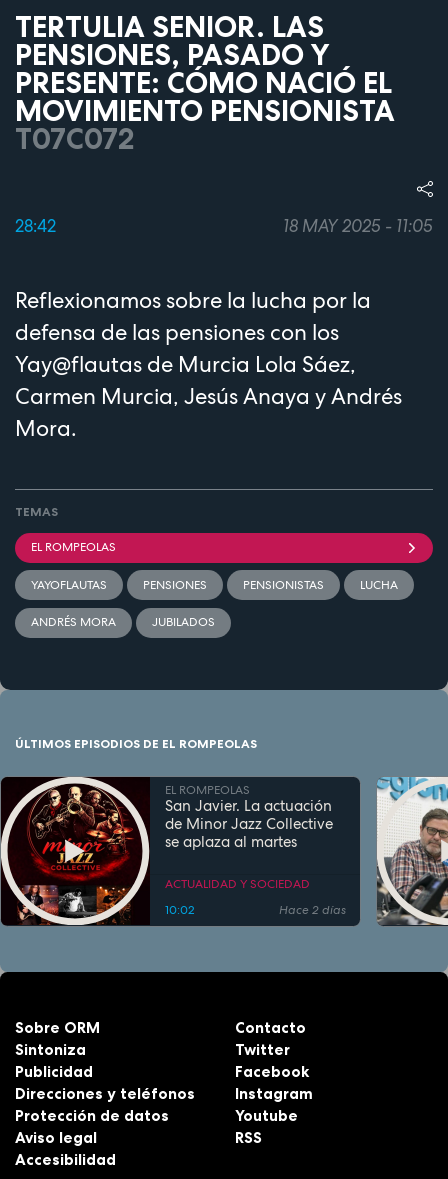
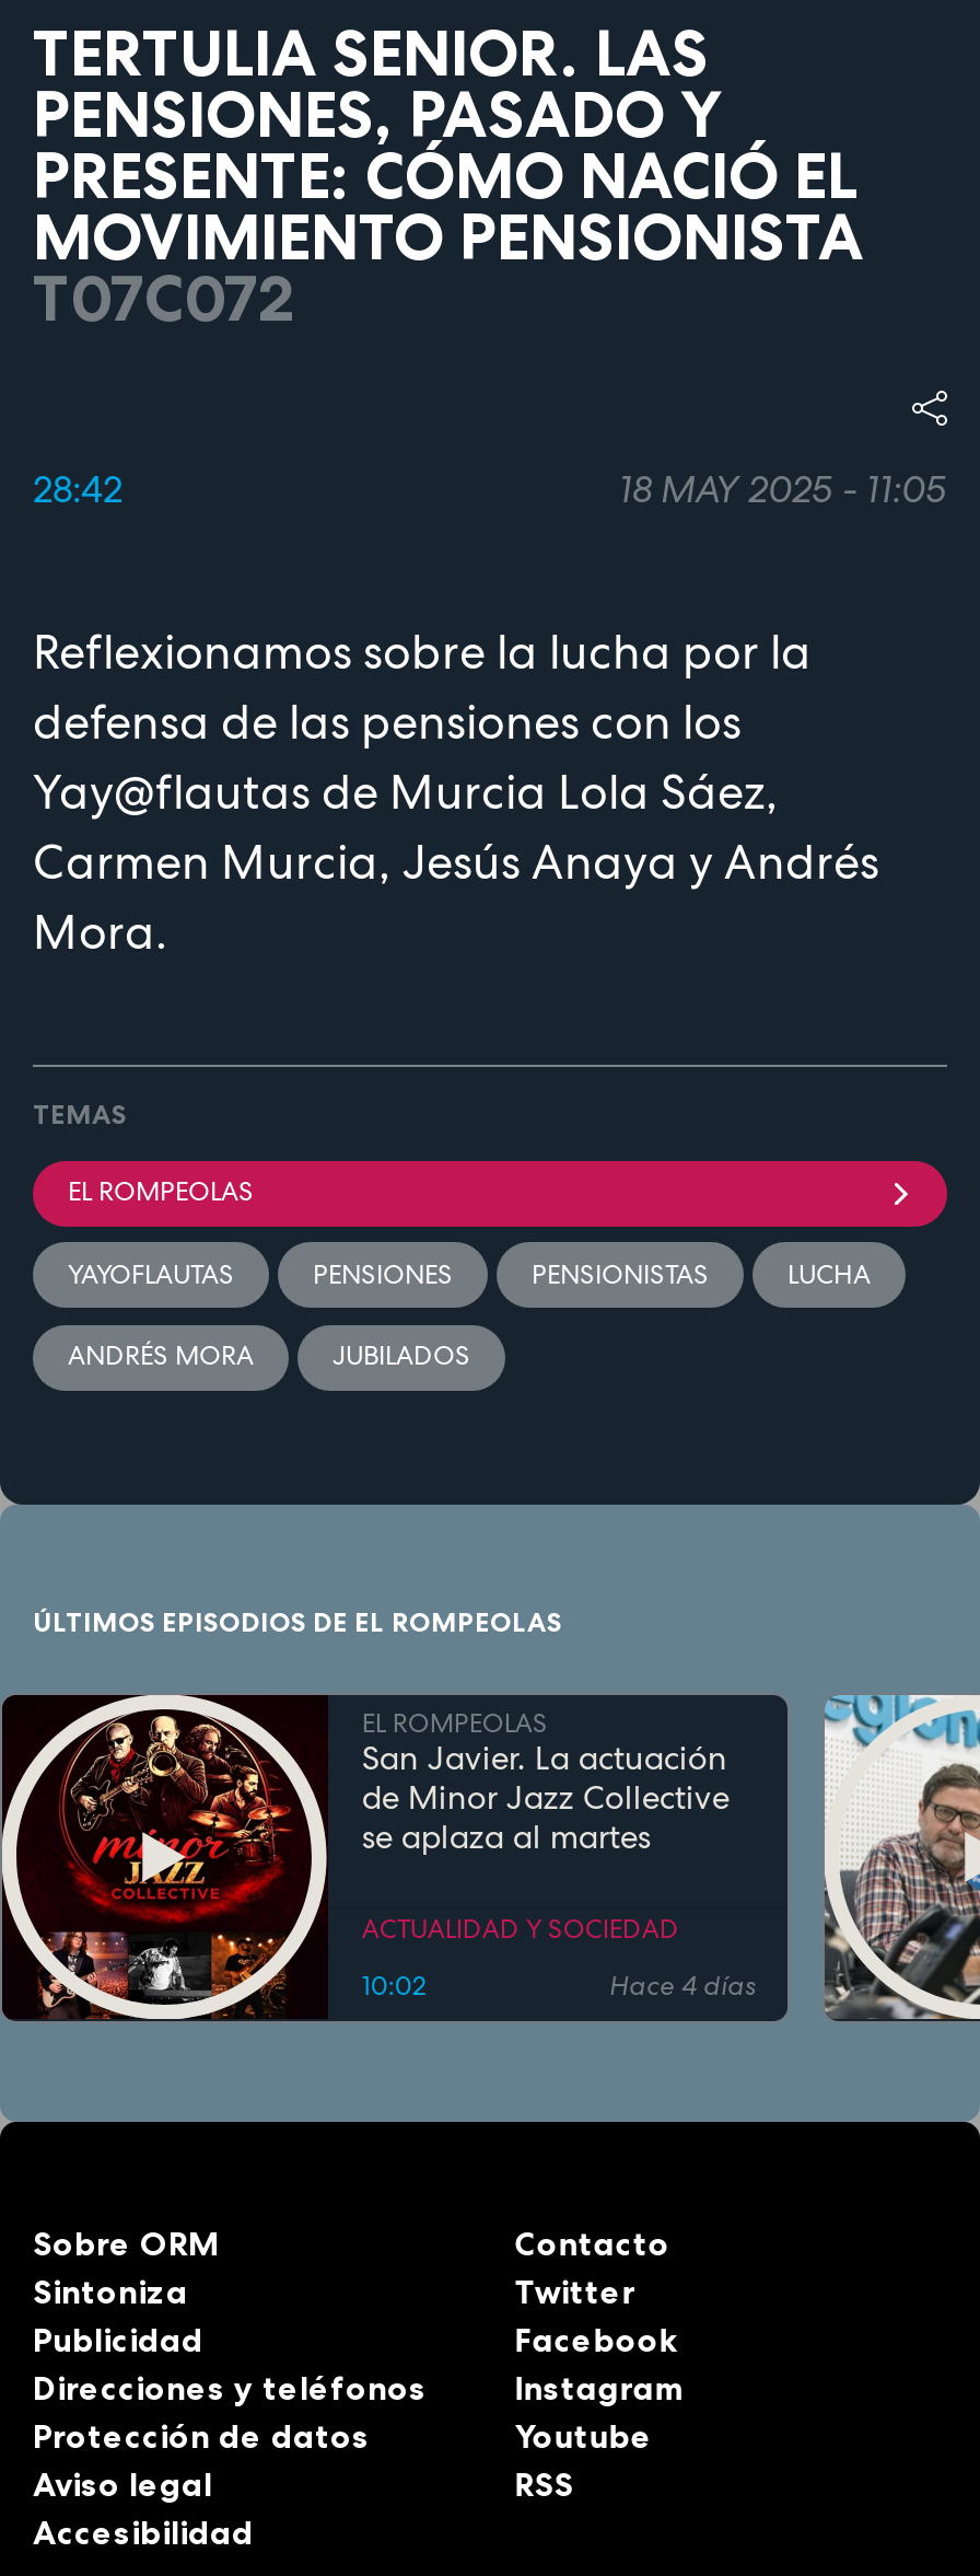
- Hace 2 días
+ Hace 4 días
